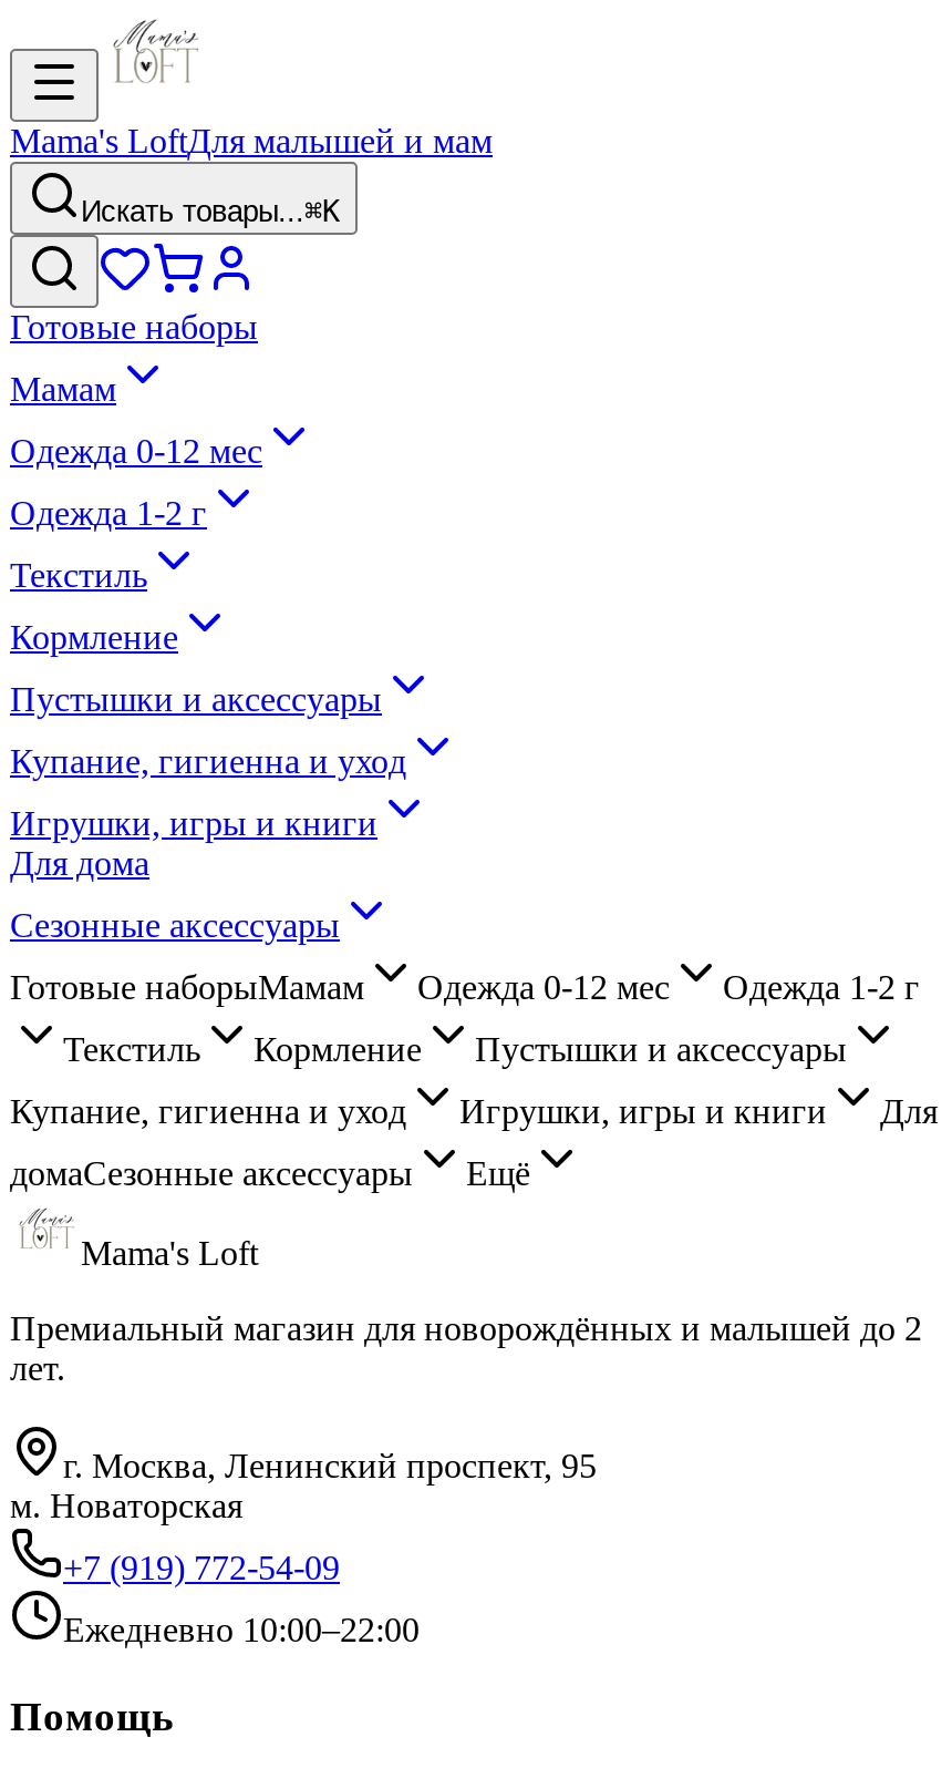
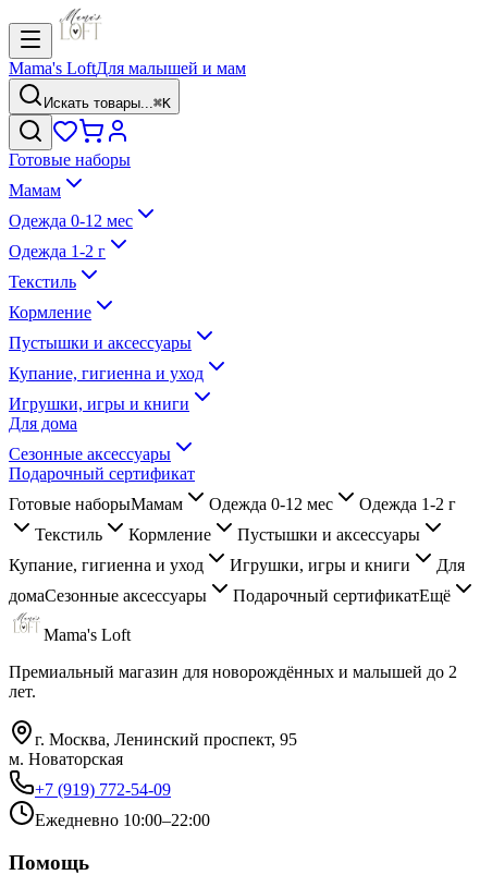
+ Подарочный сертификат

- Ещё
+ Подарочный сертификатЕщё
